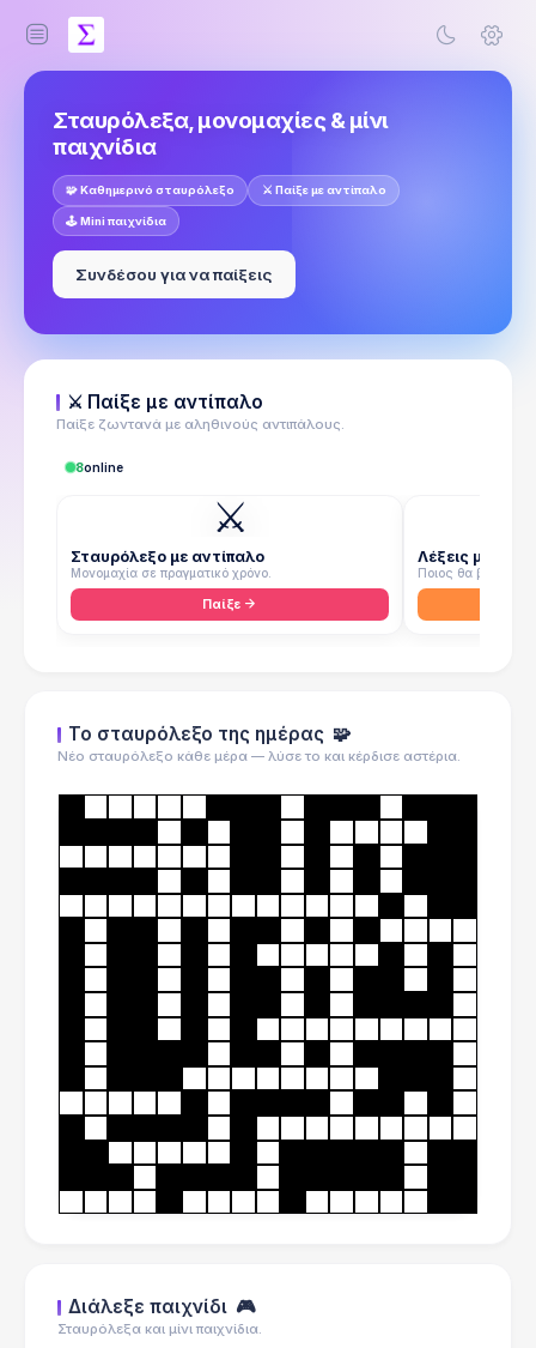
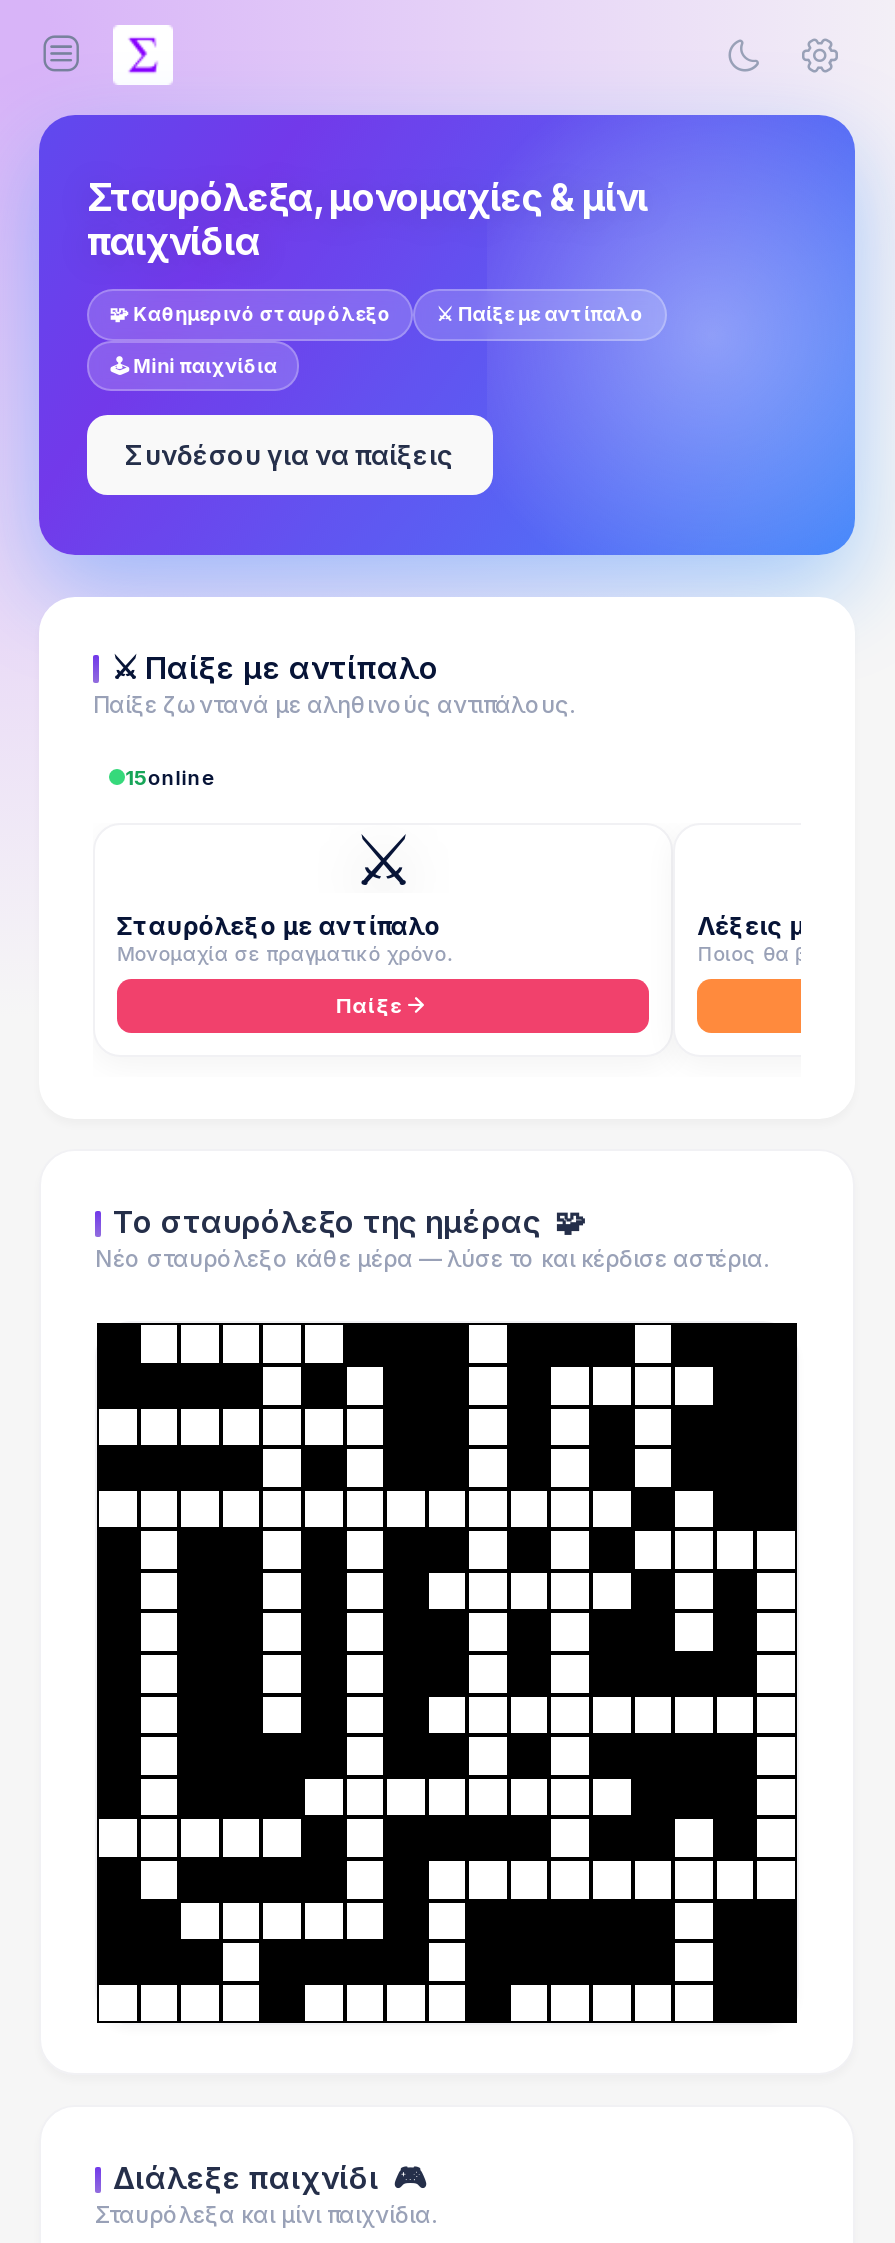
- 8online
+ 15online
